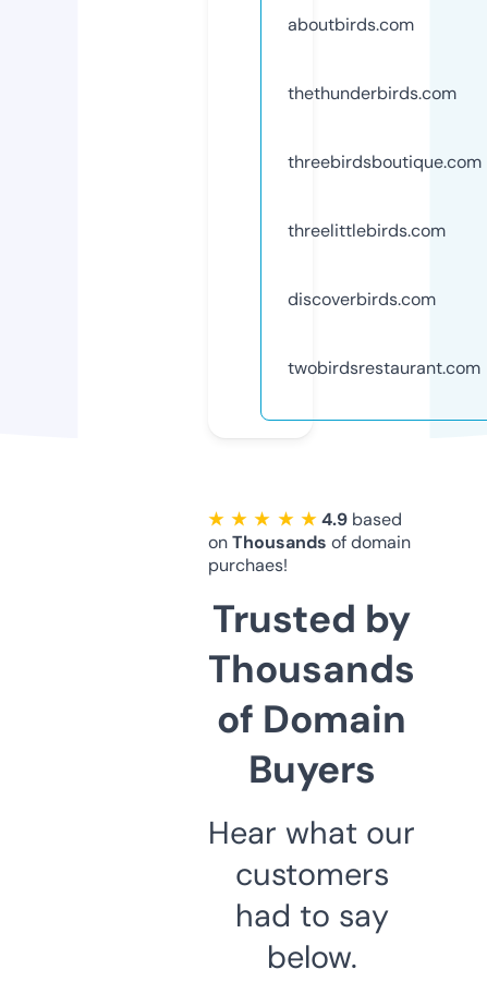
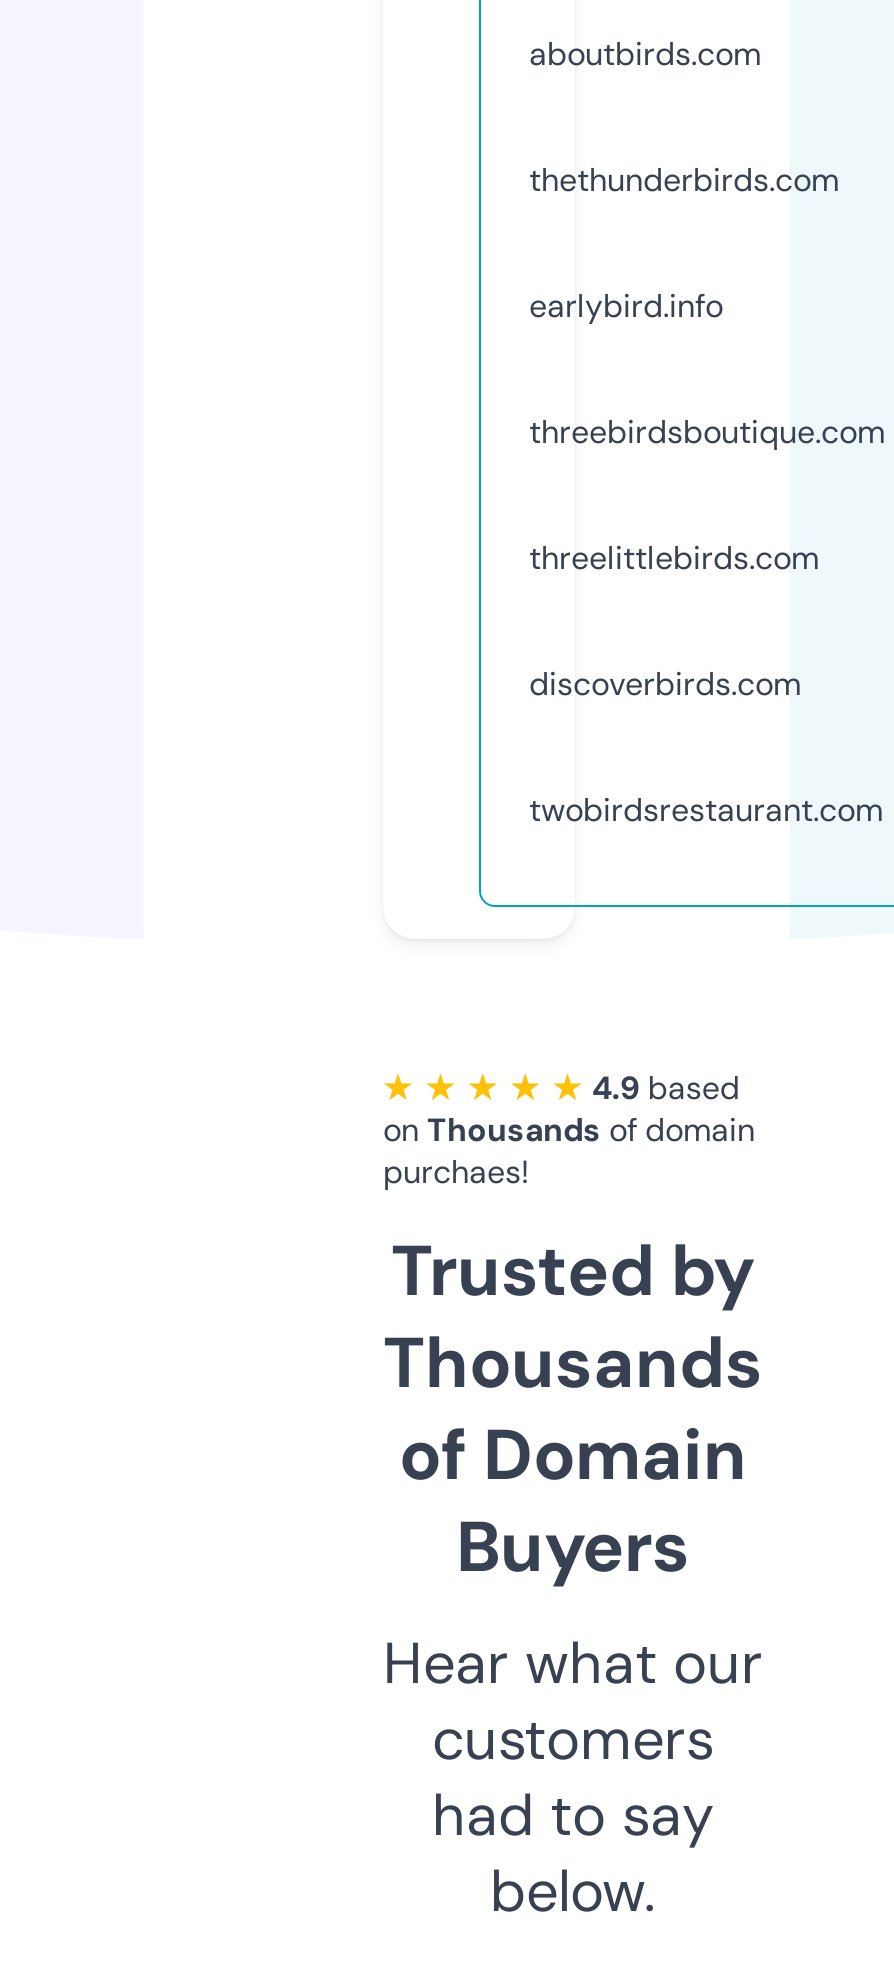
+ earlybird.info
